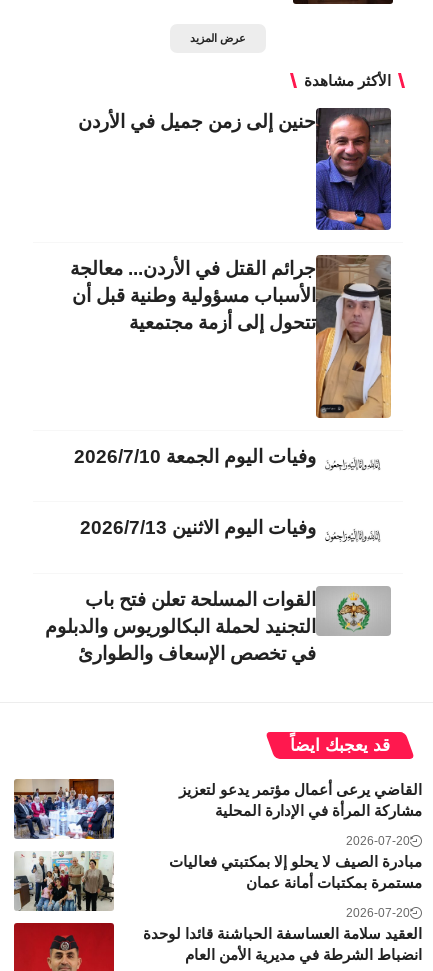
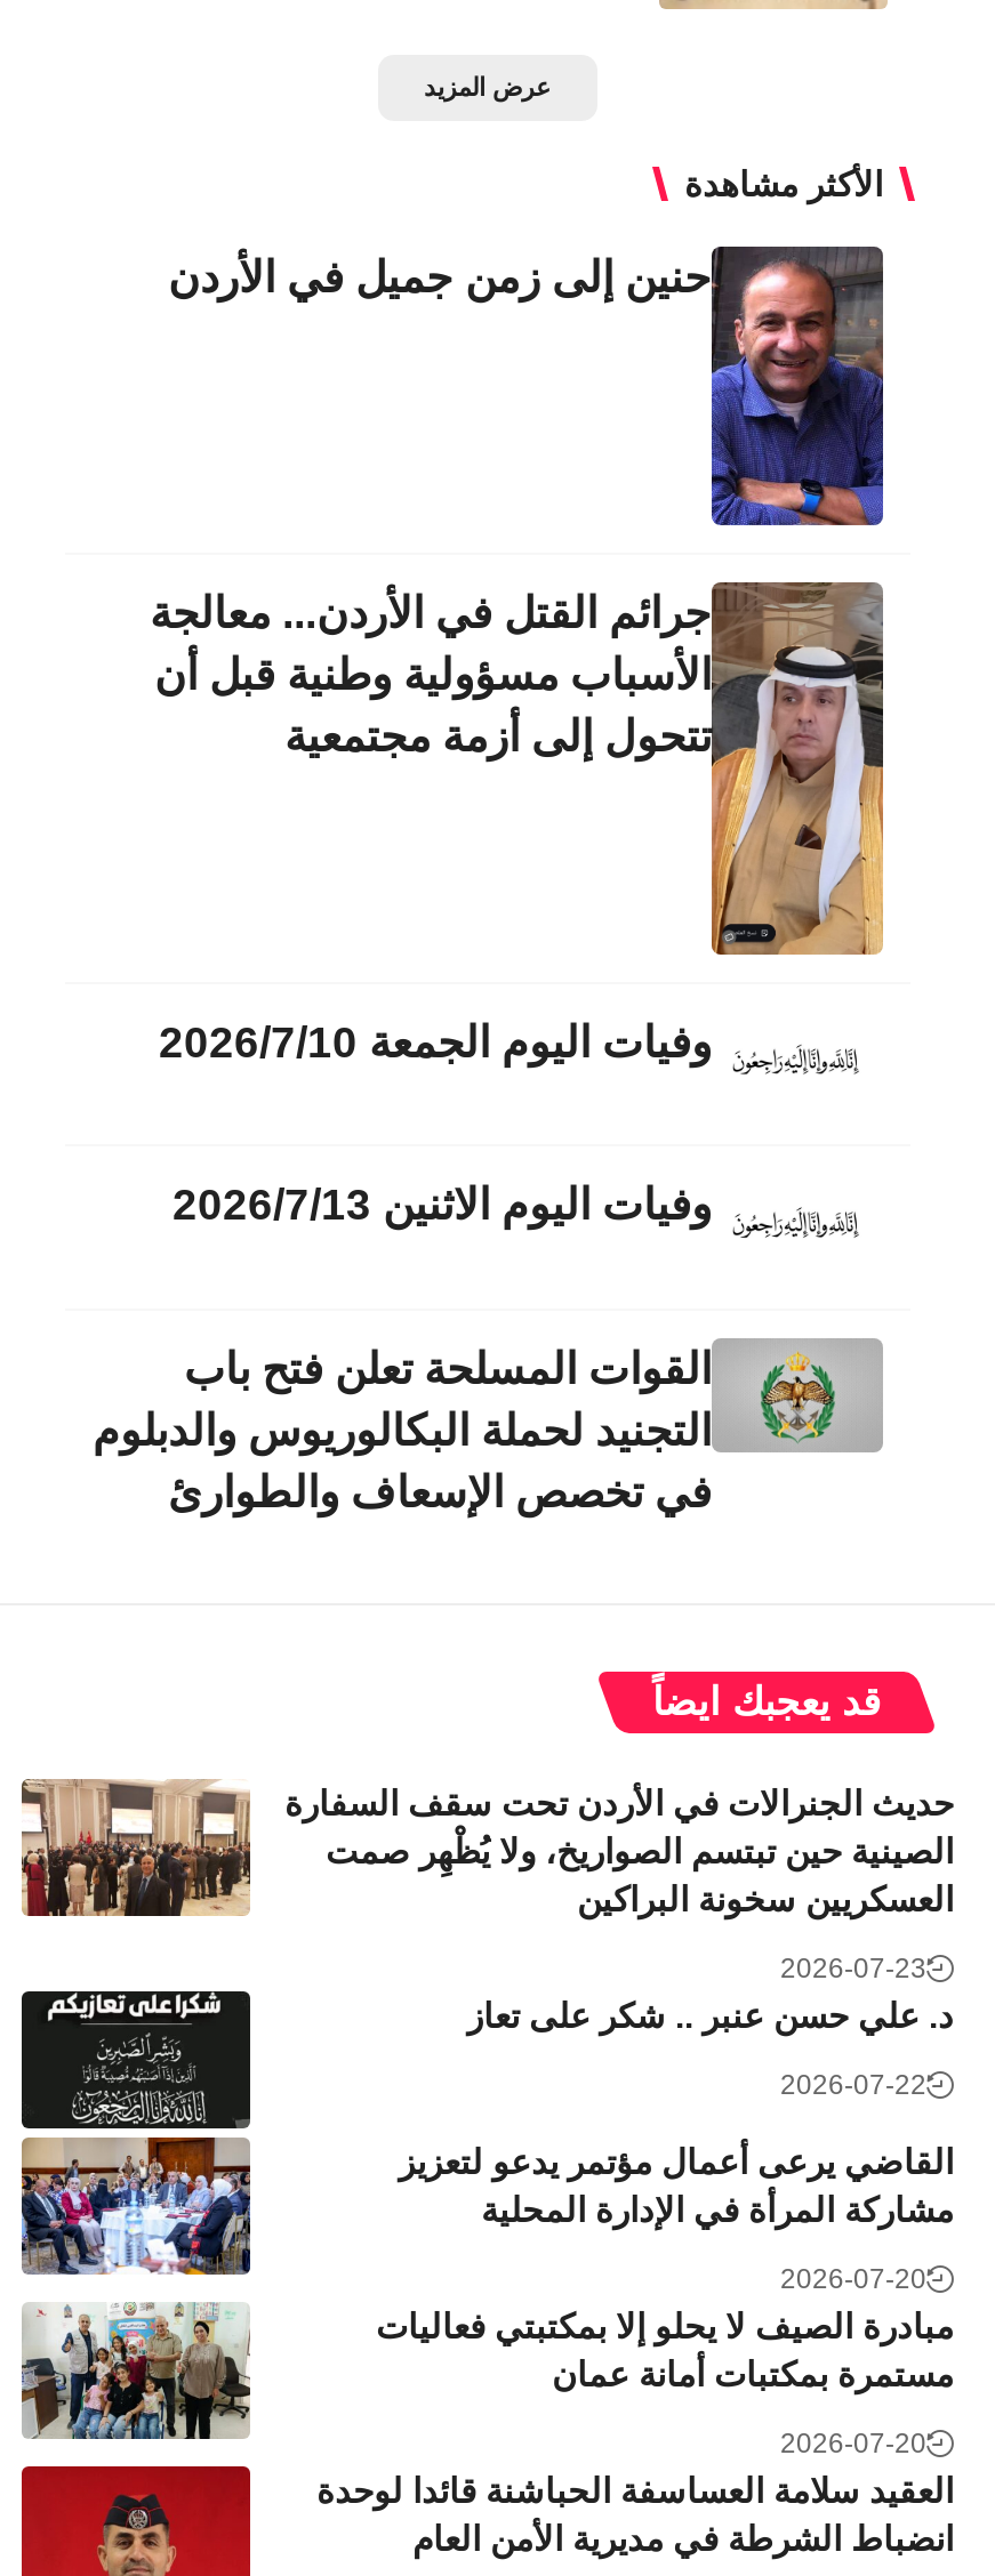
+ [image]
+ حديث الجنرالات في الأردن تحت سقف السفارة
+ الصينية حين تبتسم الصواريخ، ولا يُظْهِر صمت
+ العسكريين سخونة البراكين
+ 2026-07-23
+ د. علي حسن عنبر .. شكر على تعاز
+ 2026-07-22

+ [image]
